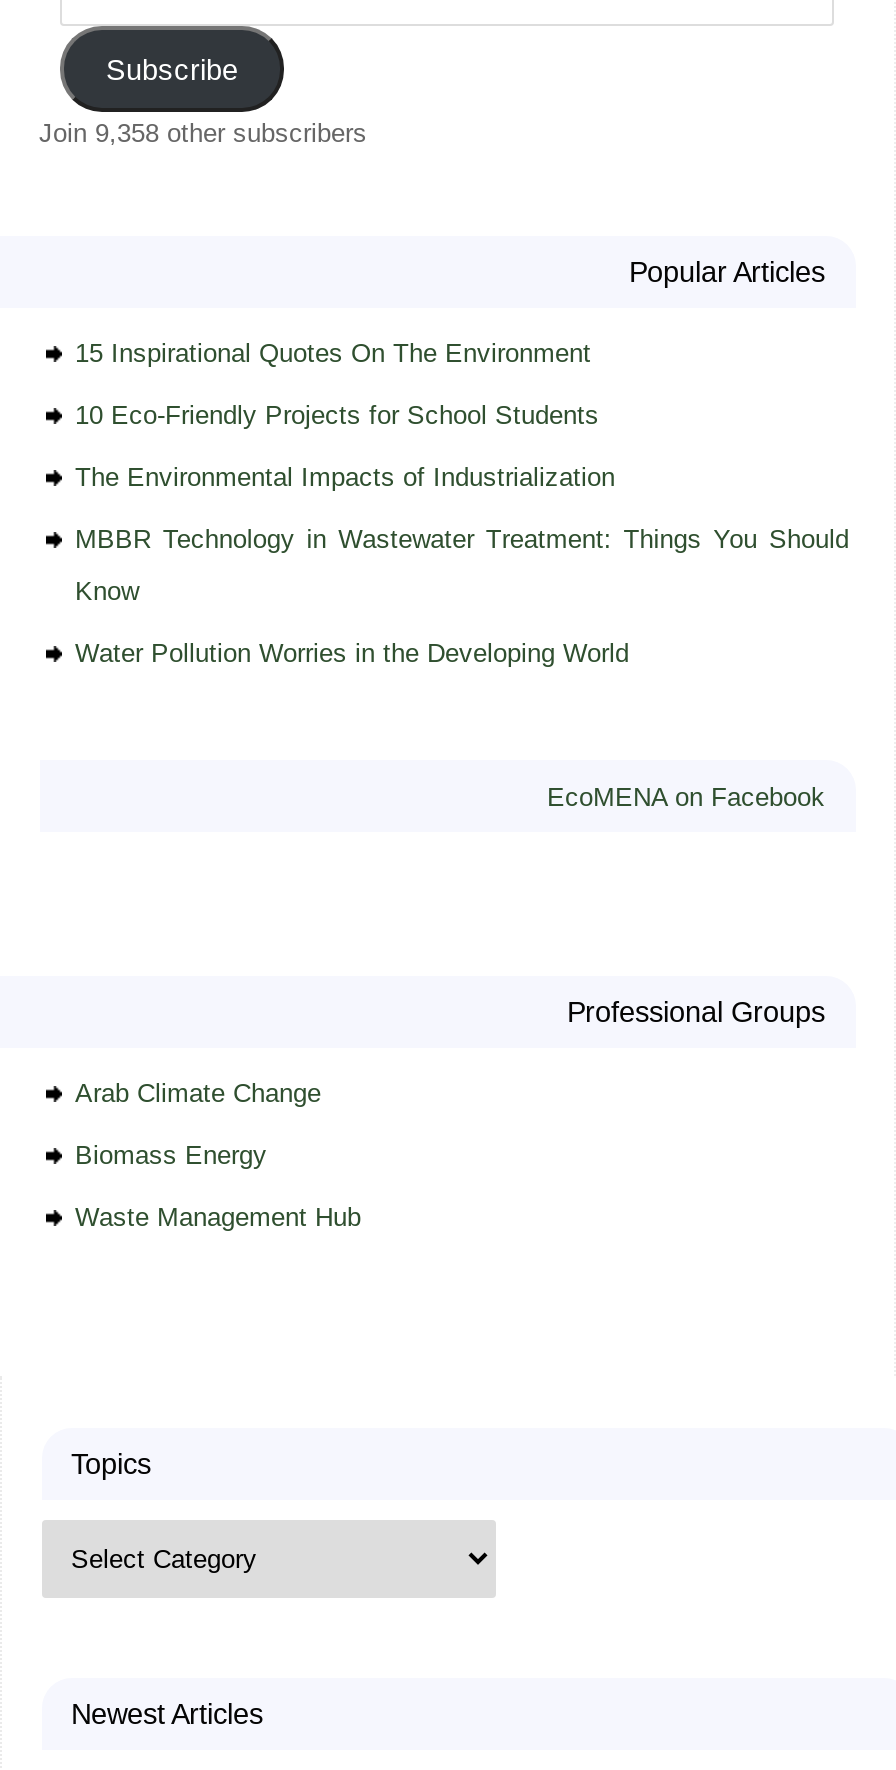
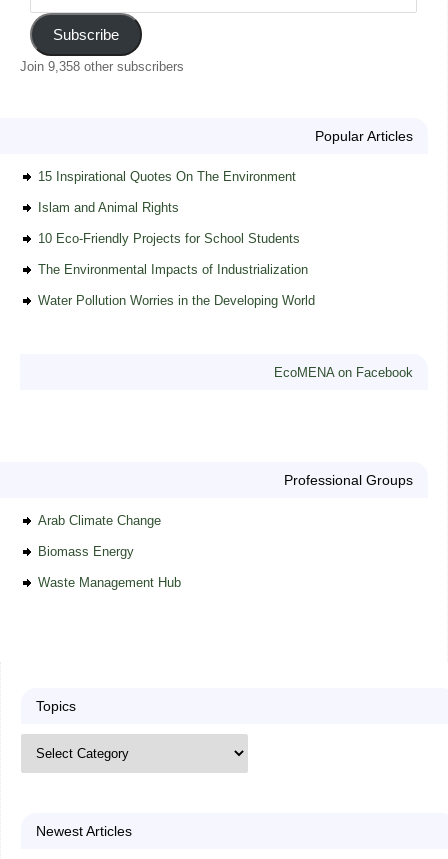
+ Islam and Animal Rights

moved down: 10 Eco-Friendly Projects for School Students | The Environmental Impacts of Industrialization

- MBBR Technology in Wastewater Treatment: Things You Should
- Know
